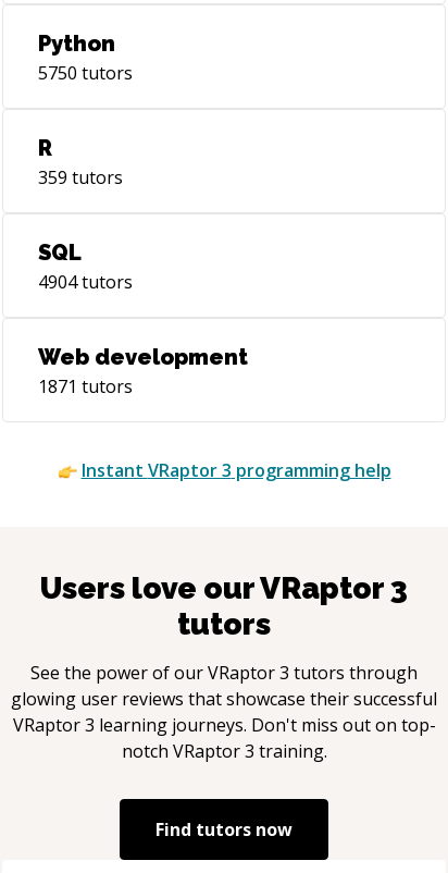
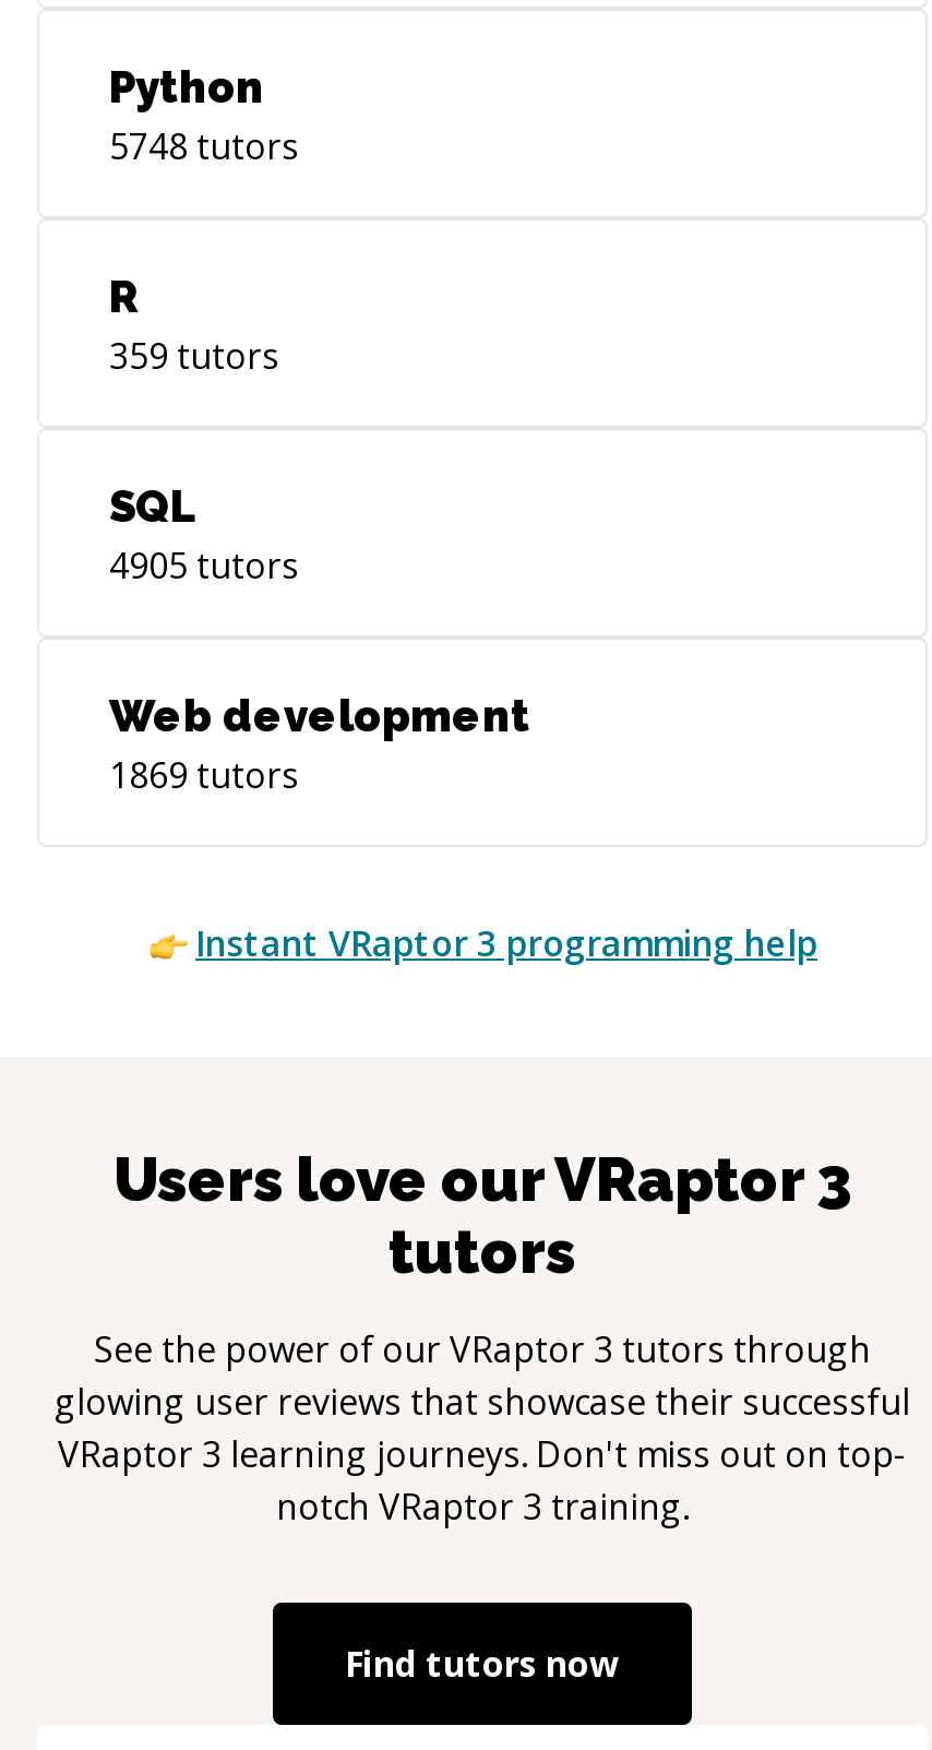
- 5750 tutors
+ 5748 tutors

- 4904 tutors
+ 4905 tutors

- 1871 tutors
+ 1869 tutors
